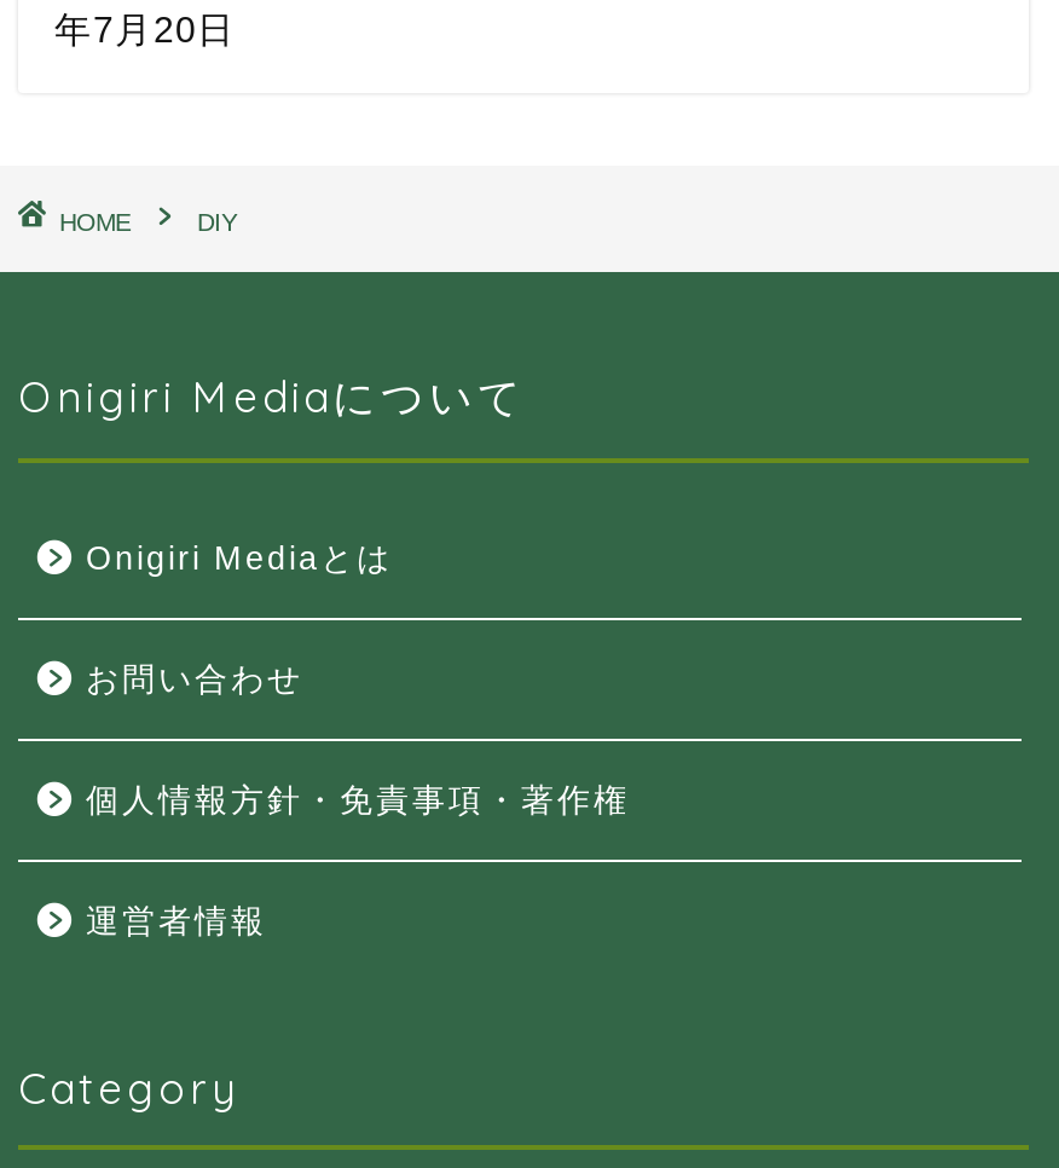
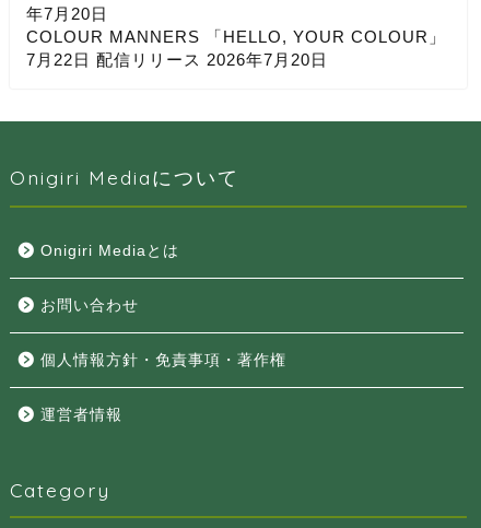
- HOME
- DIY
+ COLOUR MANNERS 「HELLO, YOUR COLOUR」
+ 7月22日 配信リリース 2026年7月20日
